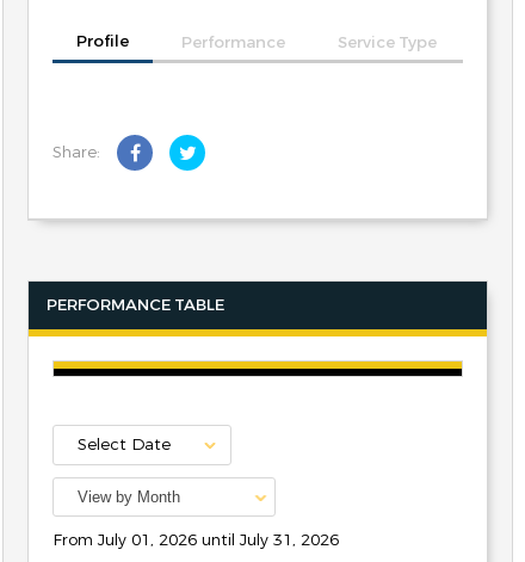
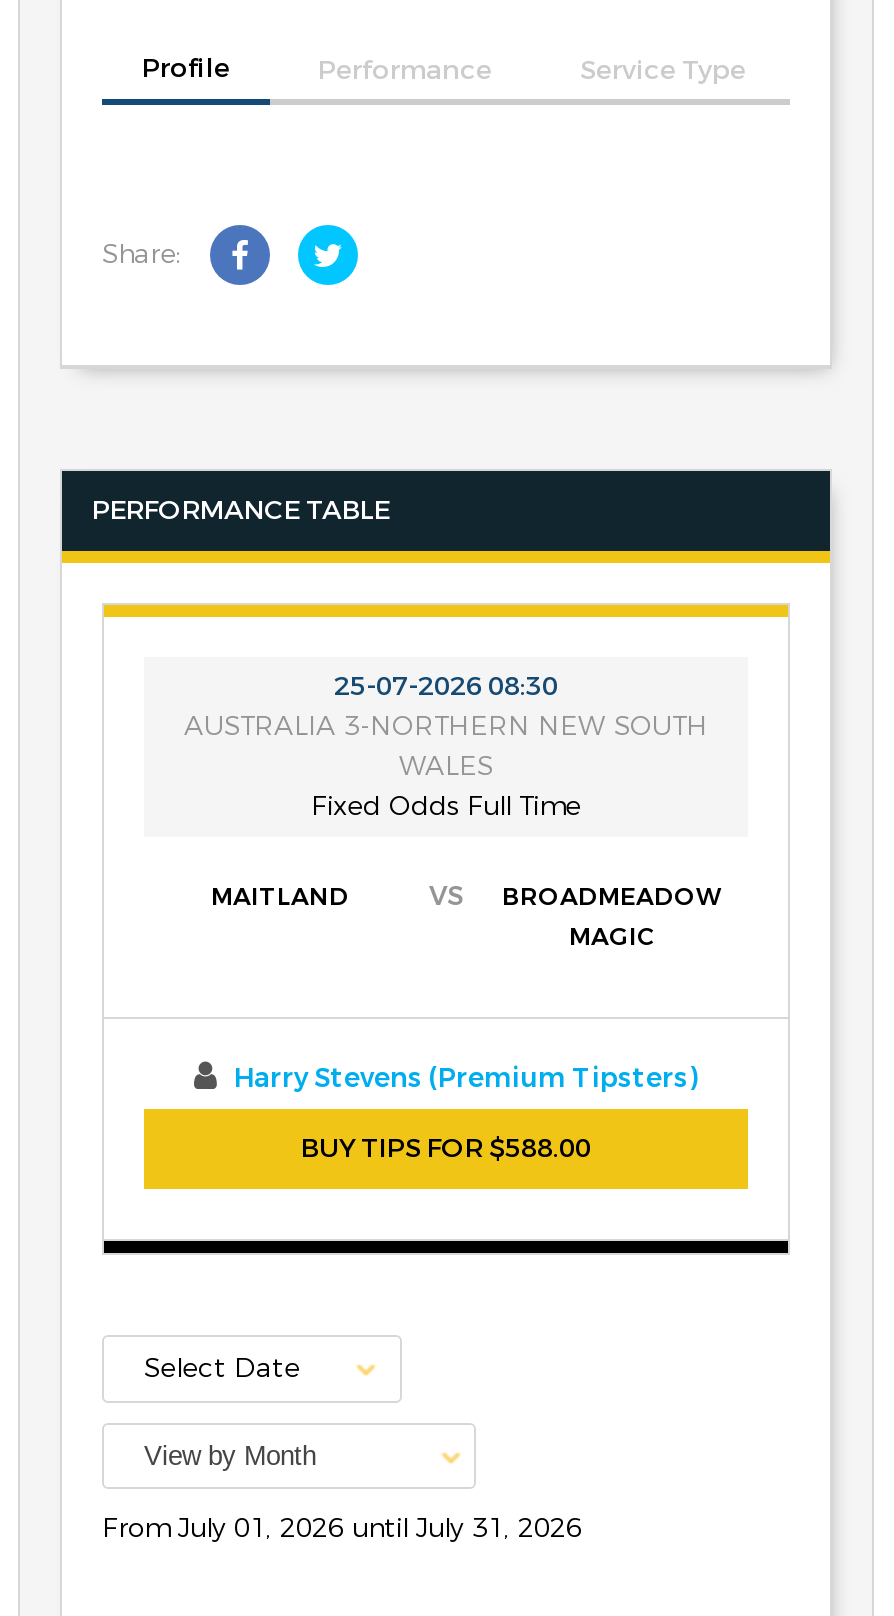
+ 25-07-2026 08:30
+ AUSTRALIA 3-NORTHERN NEW SOUTH
+ WALES
+ Fixed Odds Full Time
+ MAITLAND
+ VS
+ BROADMEADOW
+ MAGIC

+ Harry Stevens (Premium Tipsters)
+ BUY TIPS FOR $588.00
